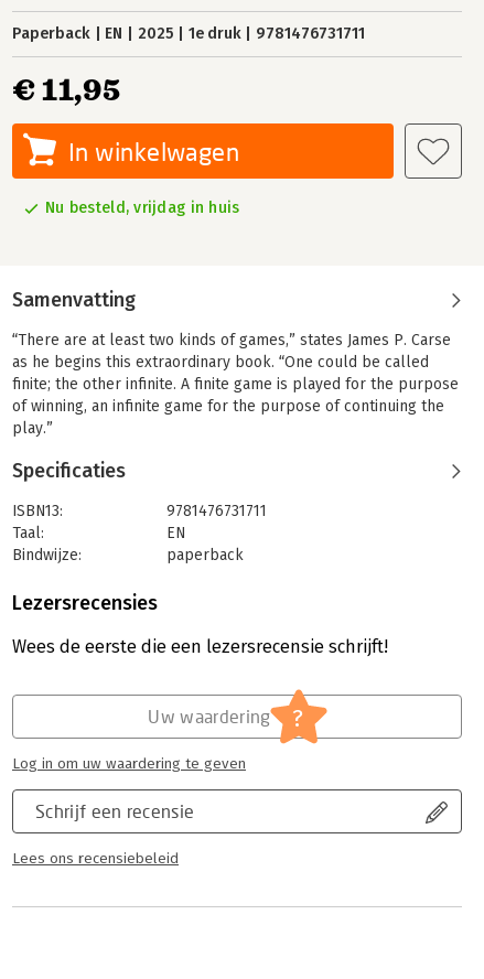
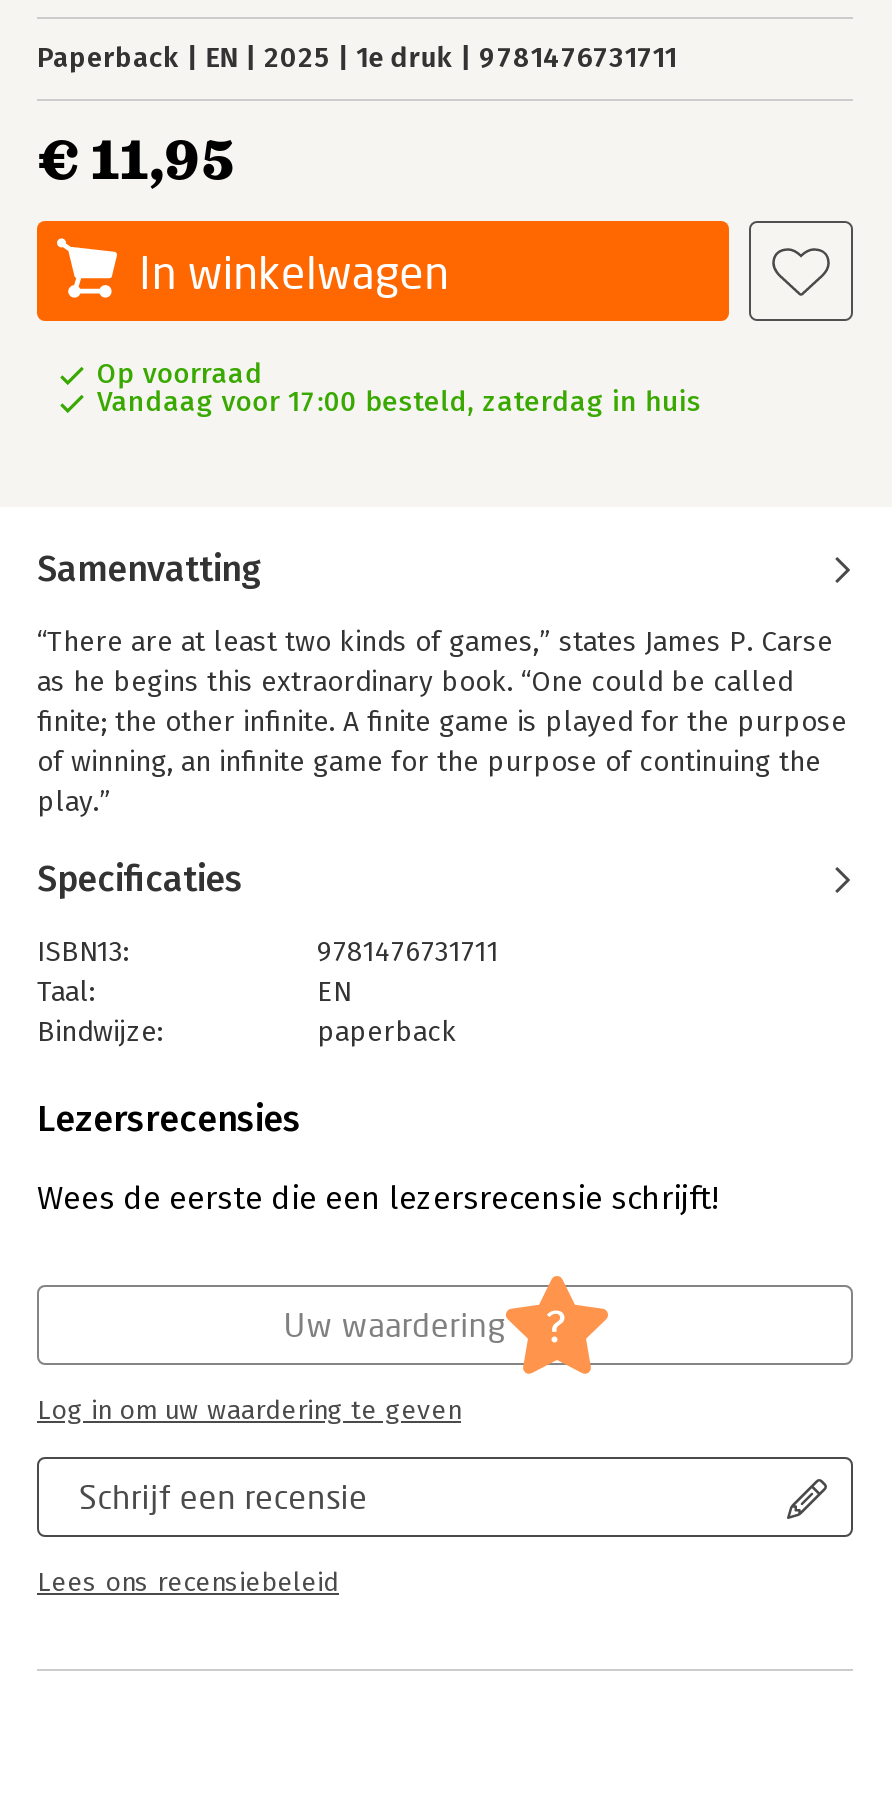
- Nu besteld, vrijdag in huis
+ Op voorraad
+ Vandaag voor 17:00 besteld, zaterdag in huis
